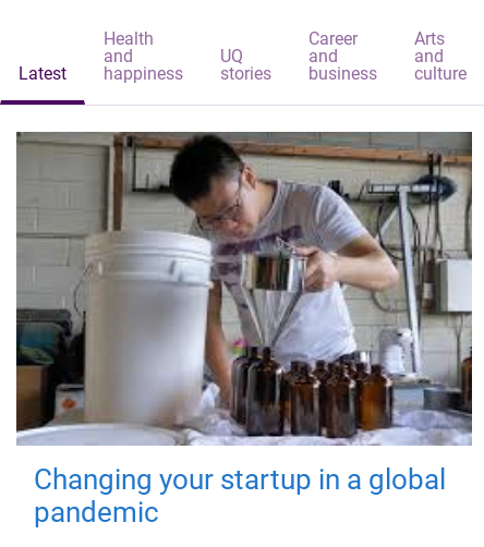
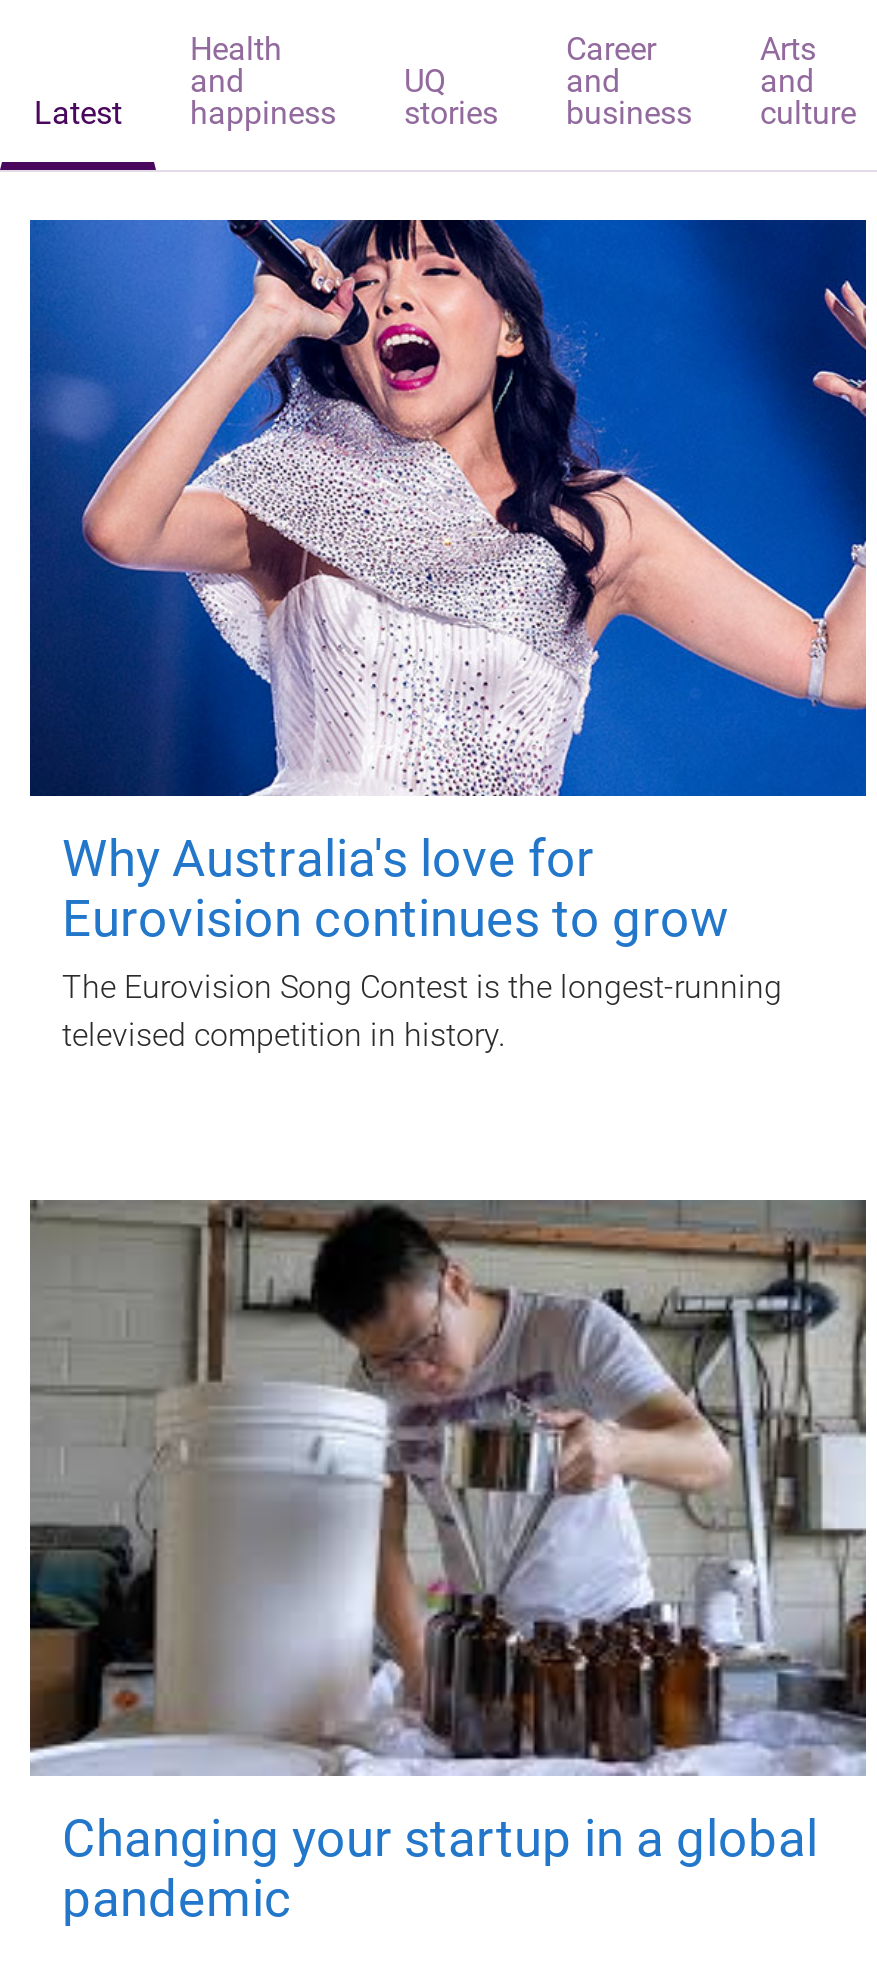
+ [image]
+ Why Australia's love for
+ Eurovision continues to grow
+ The Eurovision Song Contest is the longest-running
+ televised competition in history.
